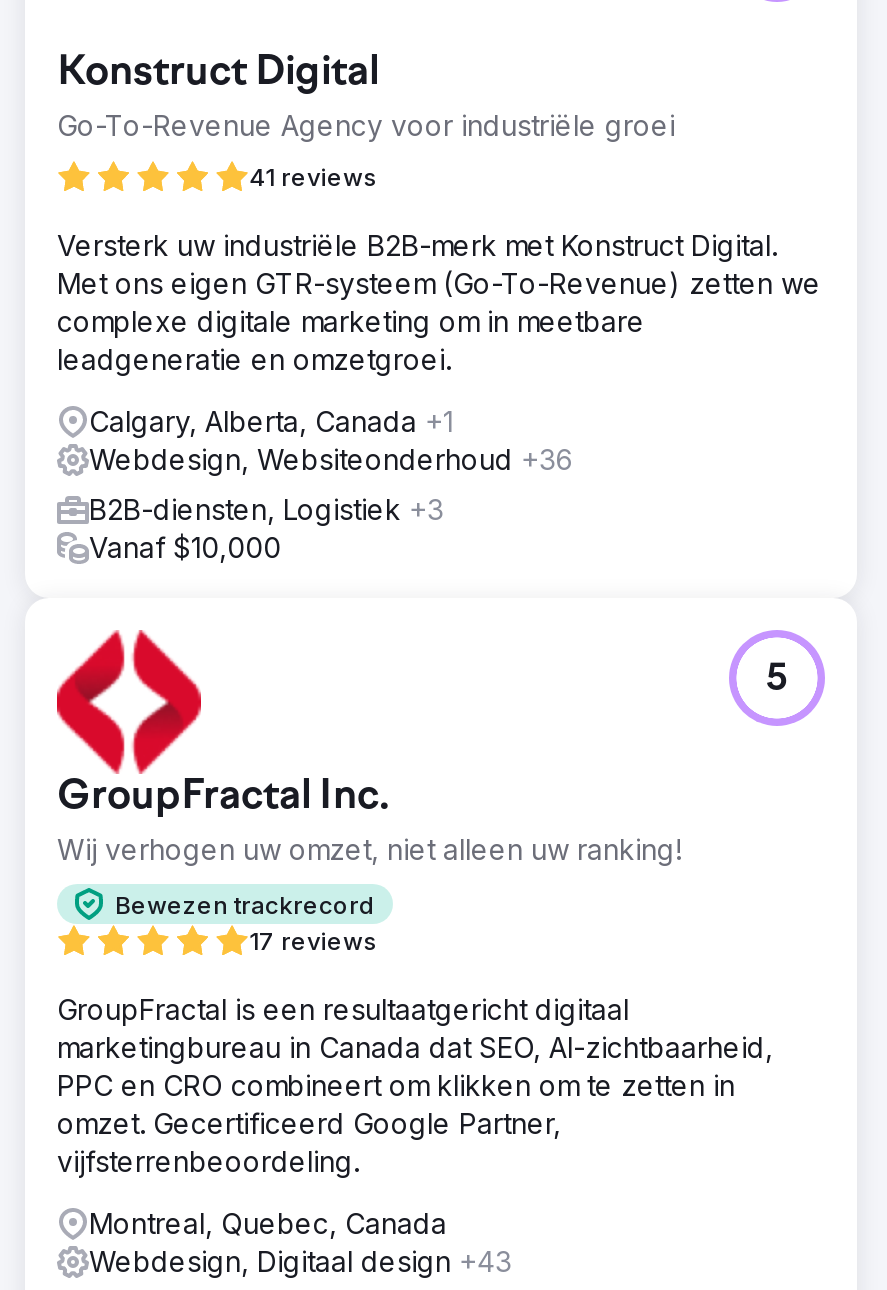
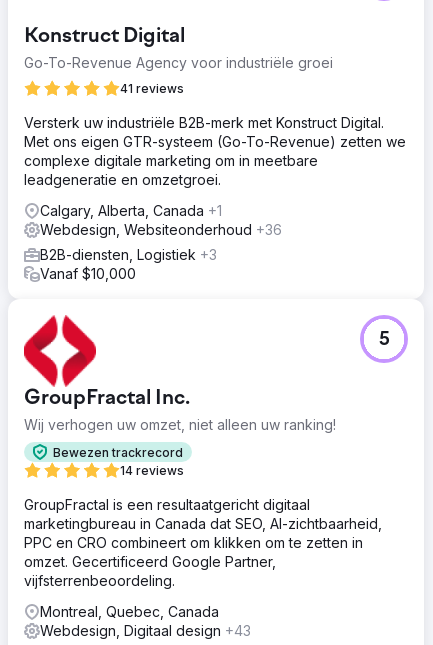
- 17 reviews
+ 14 reviews
